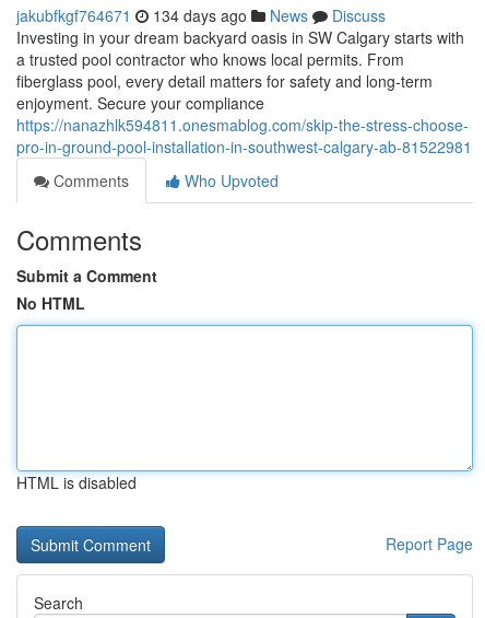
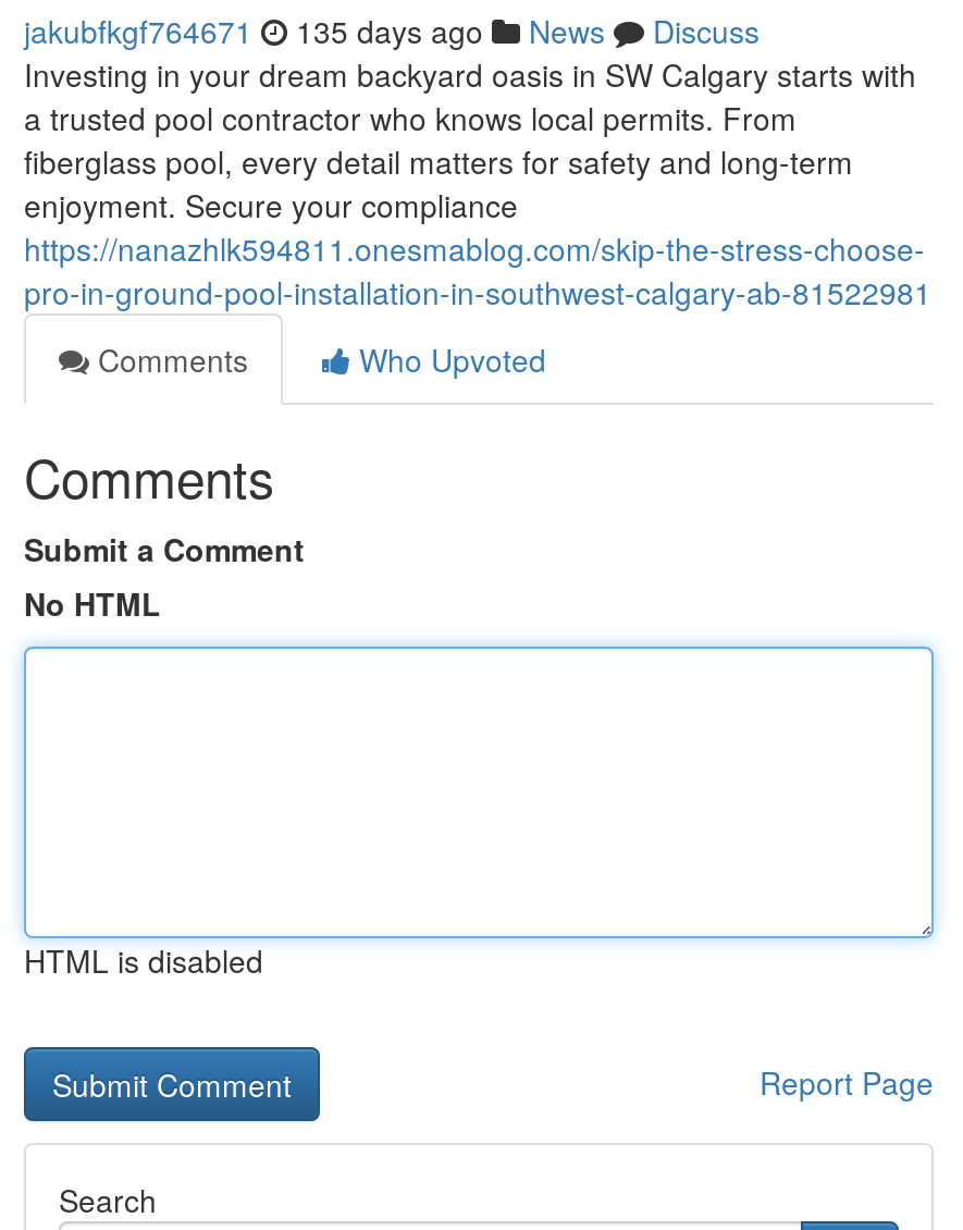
- jakubfkgf764671 134 days ago News Discuss
+ jakubfkgf764671 135 days ago News Discuss
